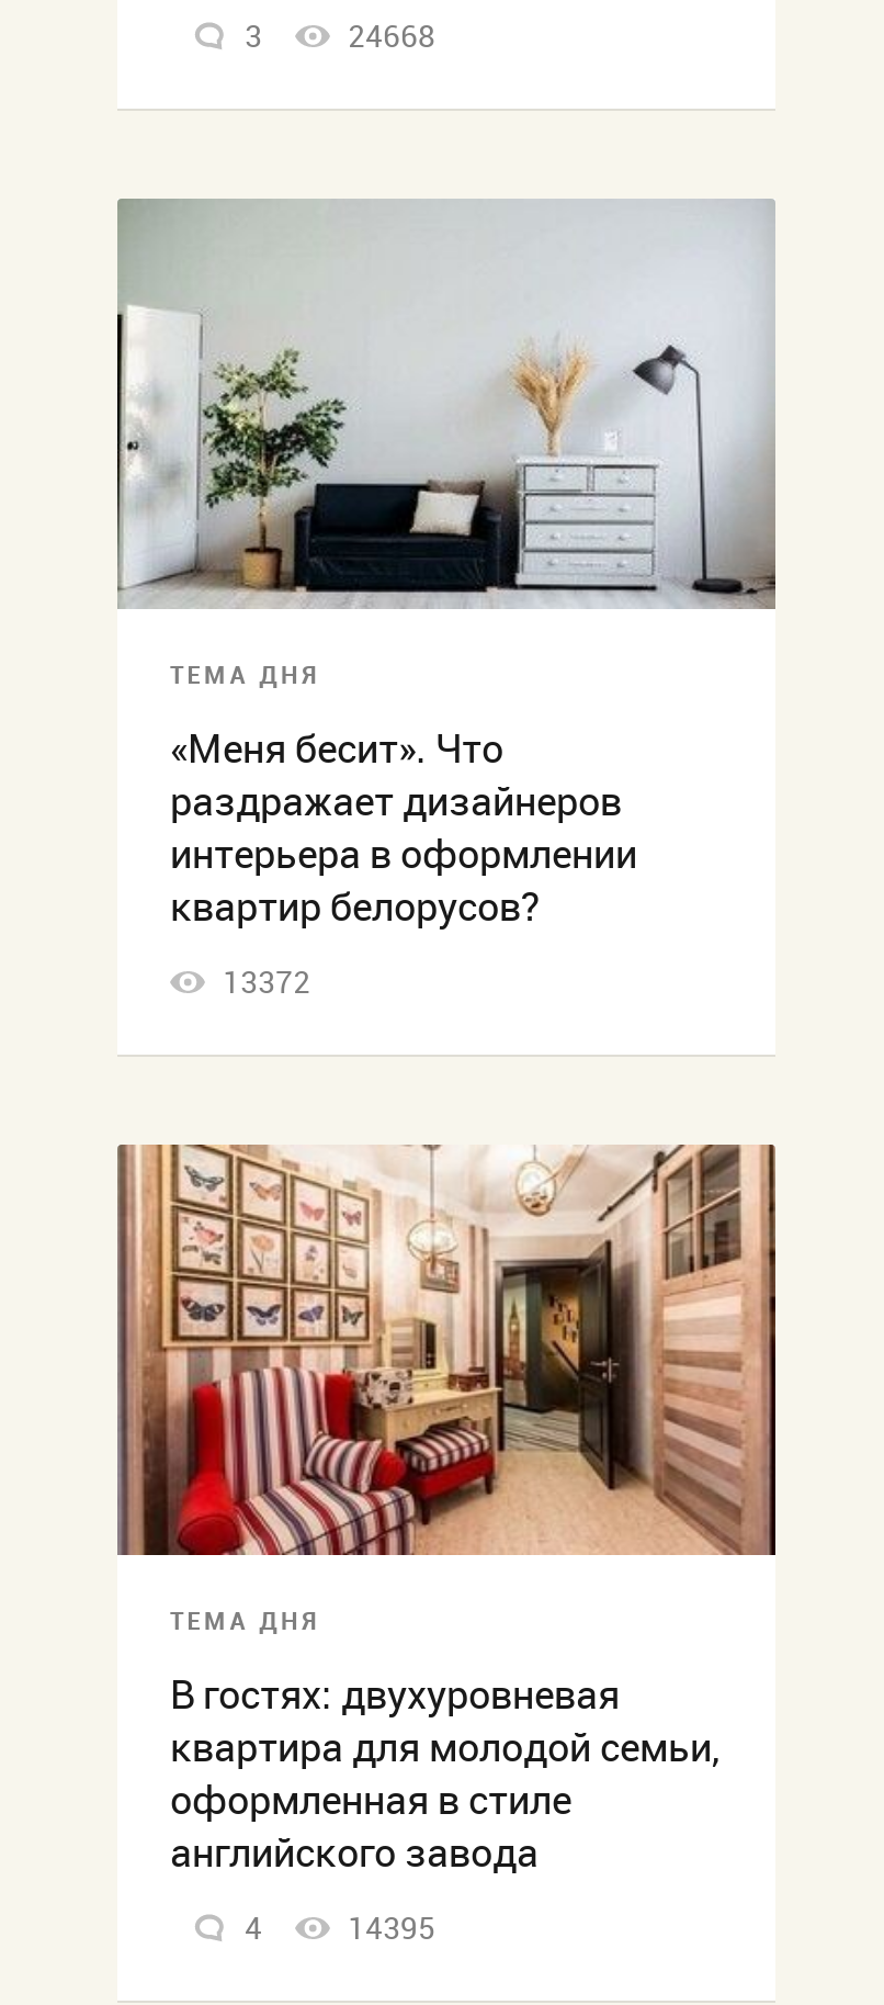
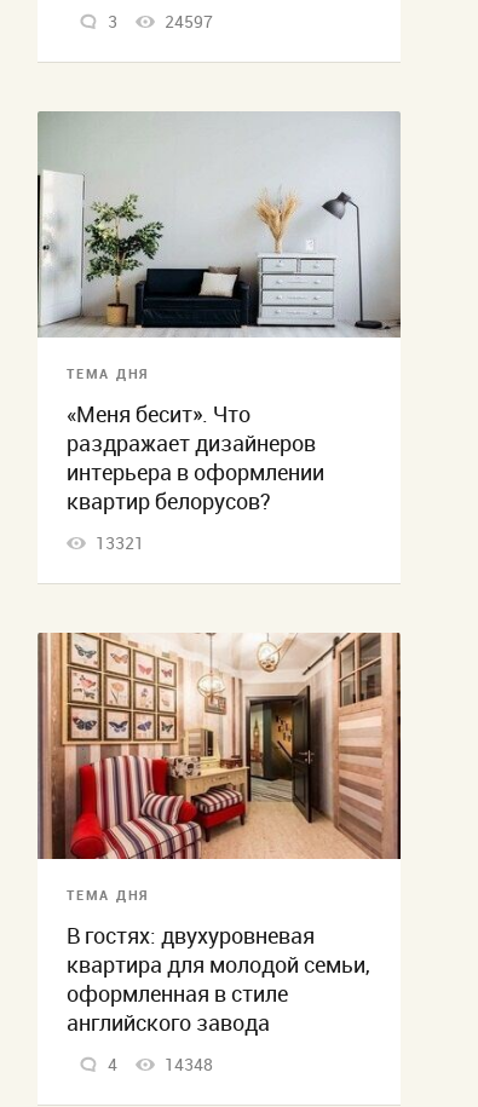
- 24668
+ 24597

- 13372
+ 13321

- 14395
+ 14348
